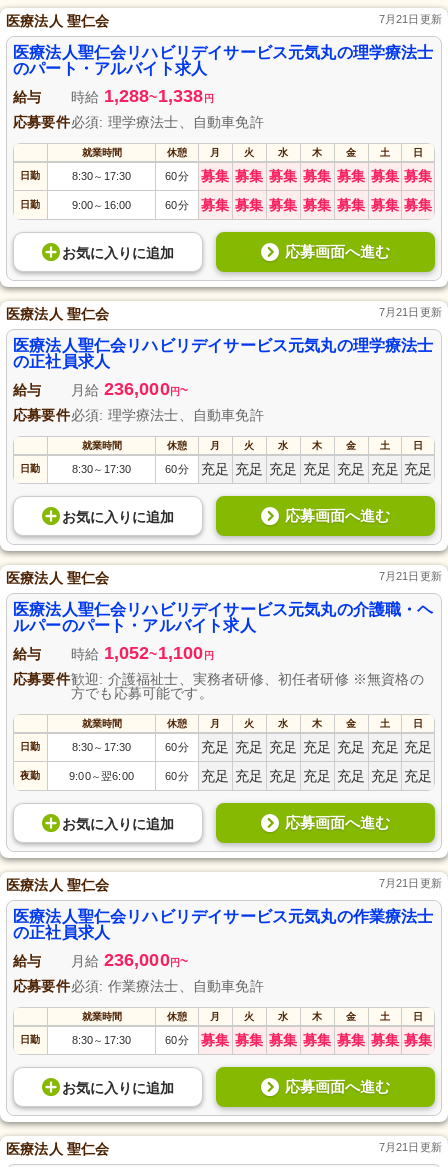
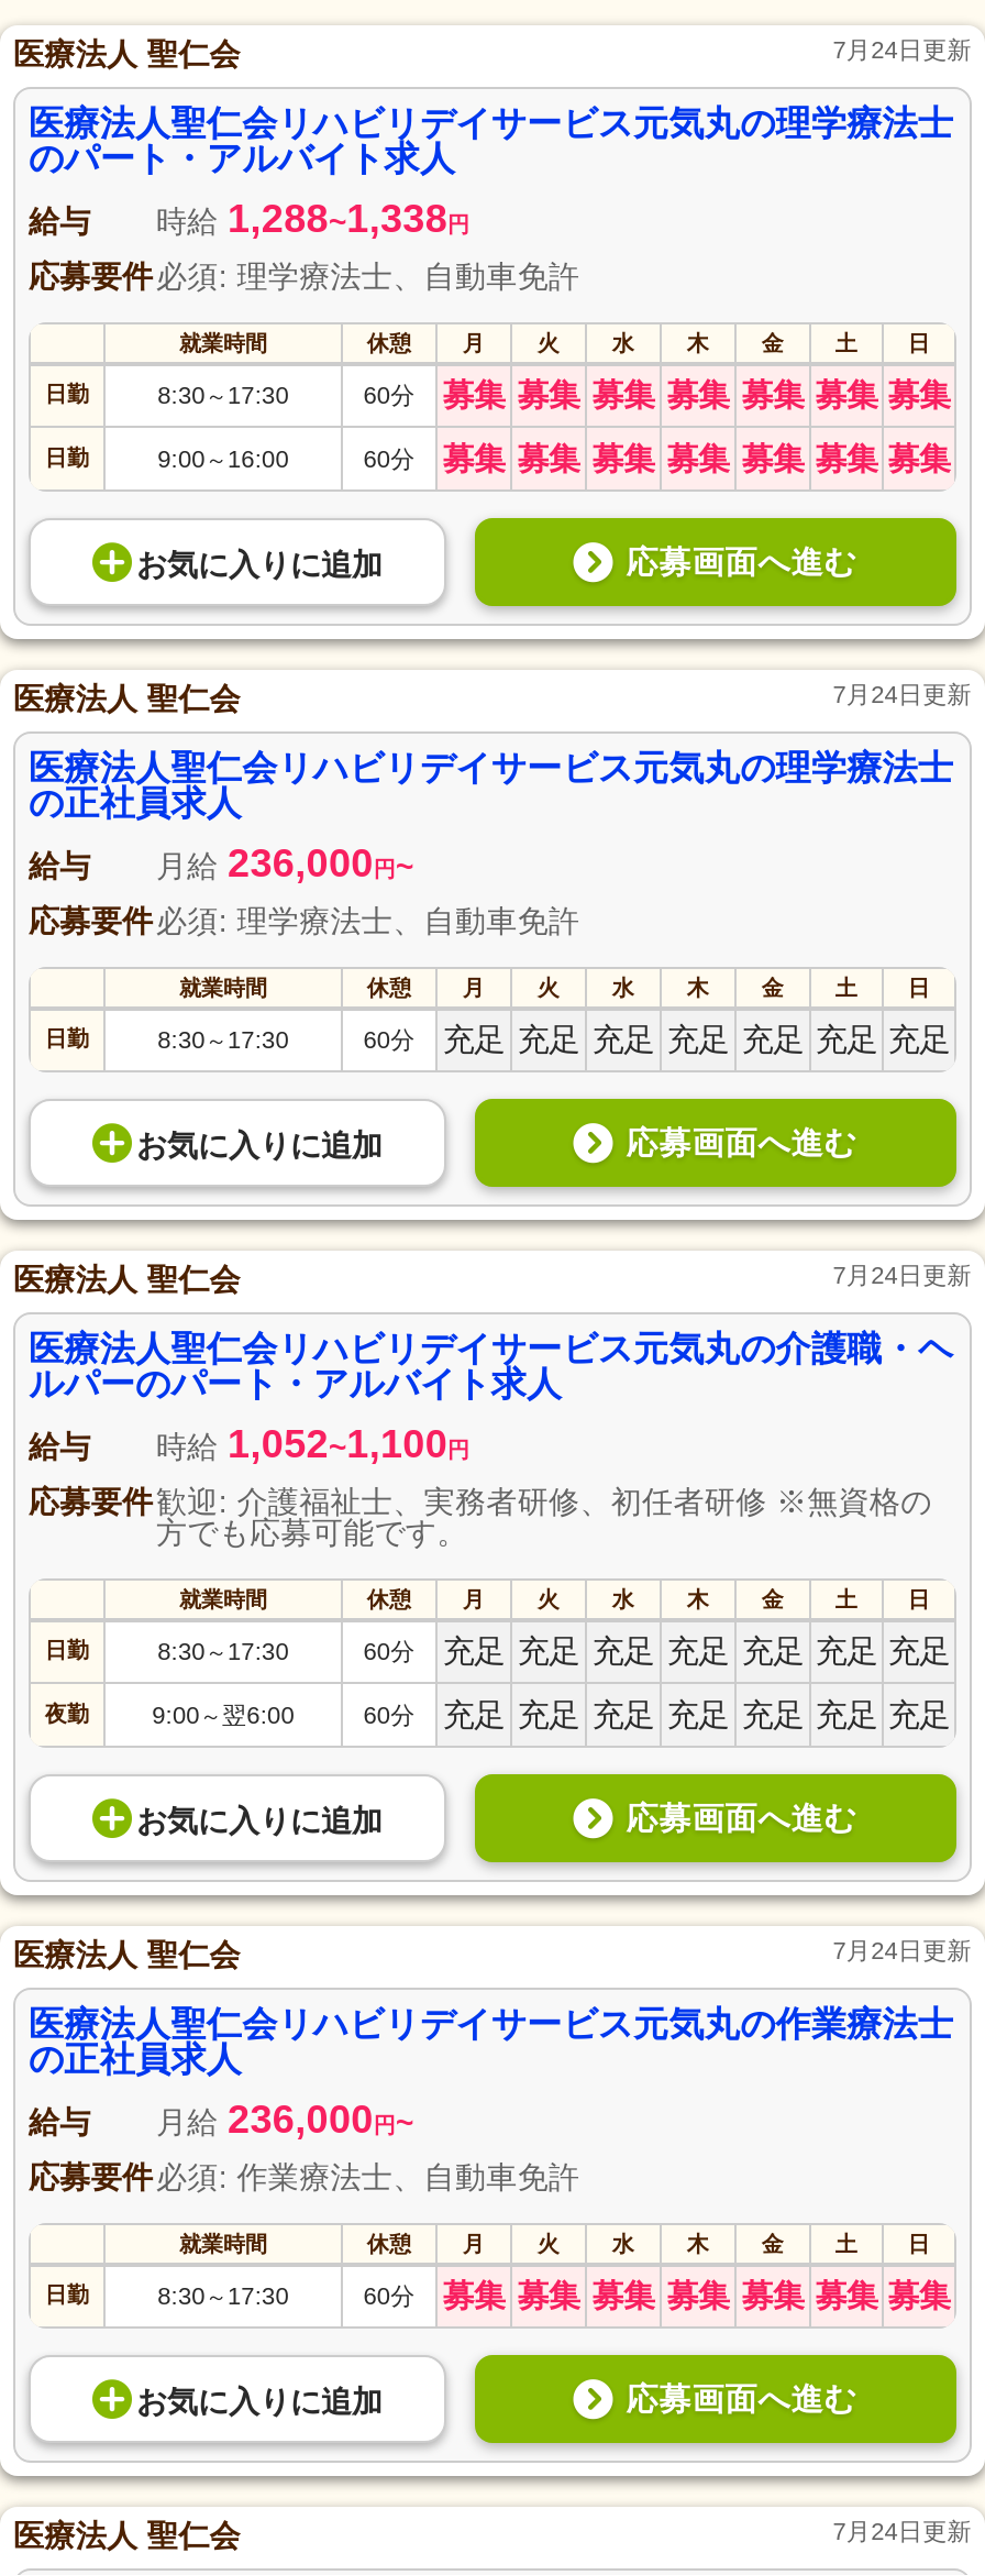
- 7月21日更新
+ 7月24日更新

- 7月21日更新
+ 7月24日更新

- 7月21日更新
+ 7月24日更新

- 7月21日更新
+ 7月24日更新

- 7月21日更新
+ 7月24日更新
